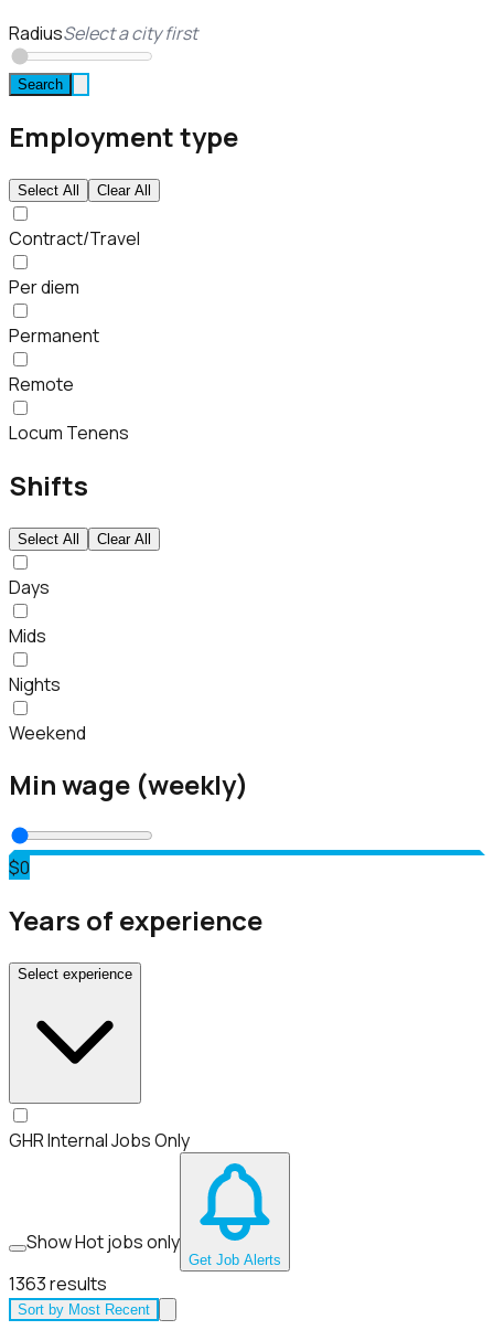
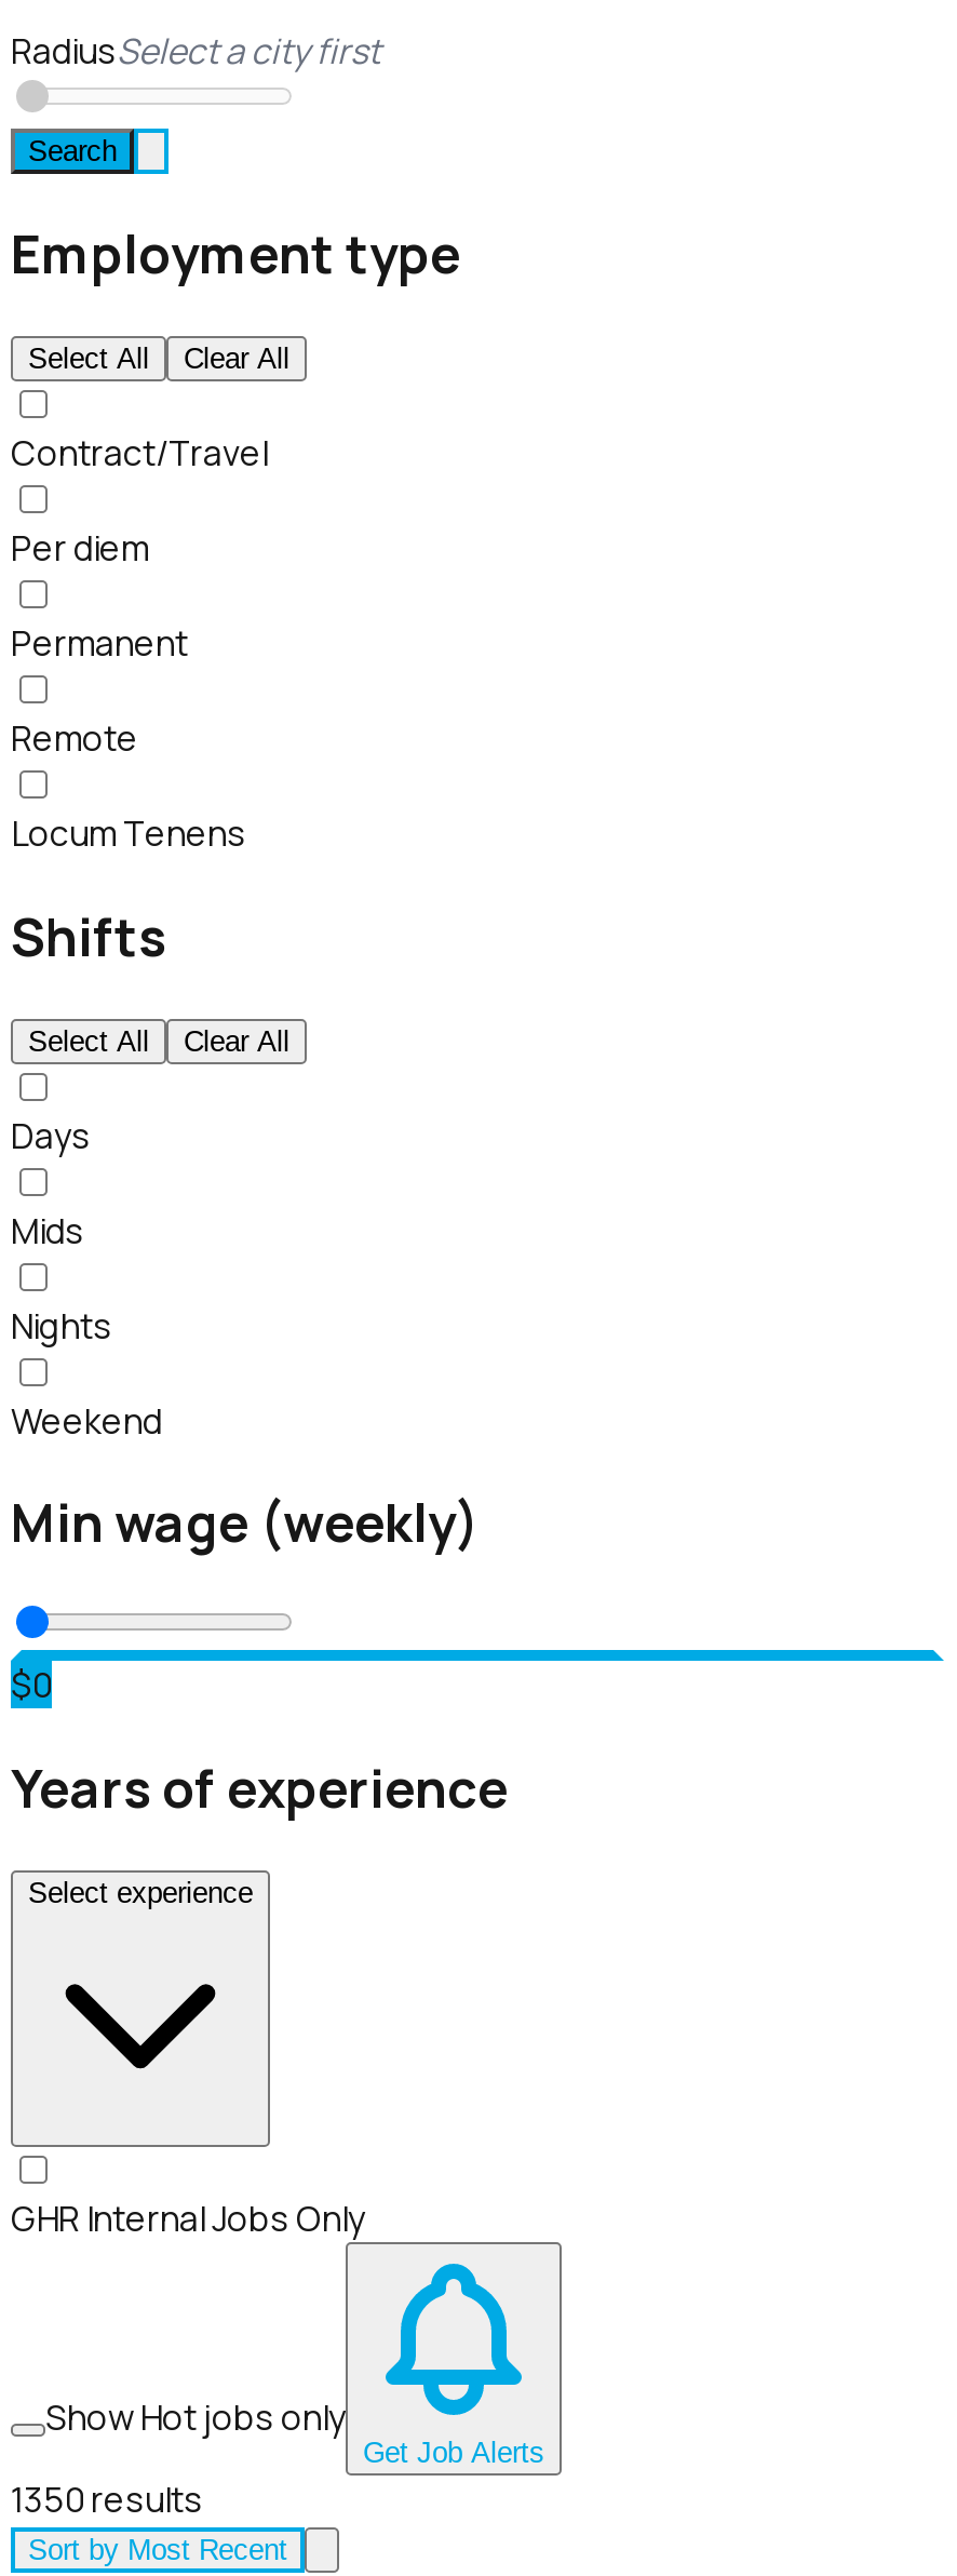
- 1363 results
+ 1350 results
